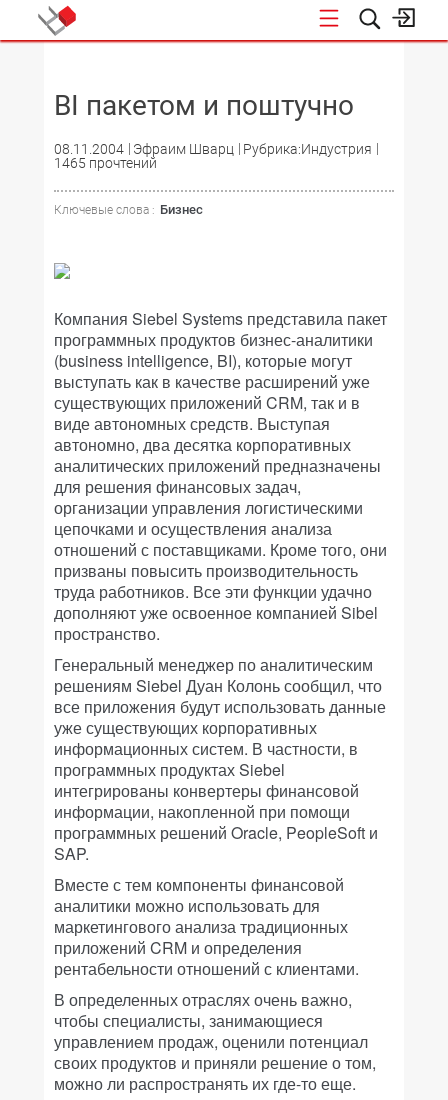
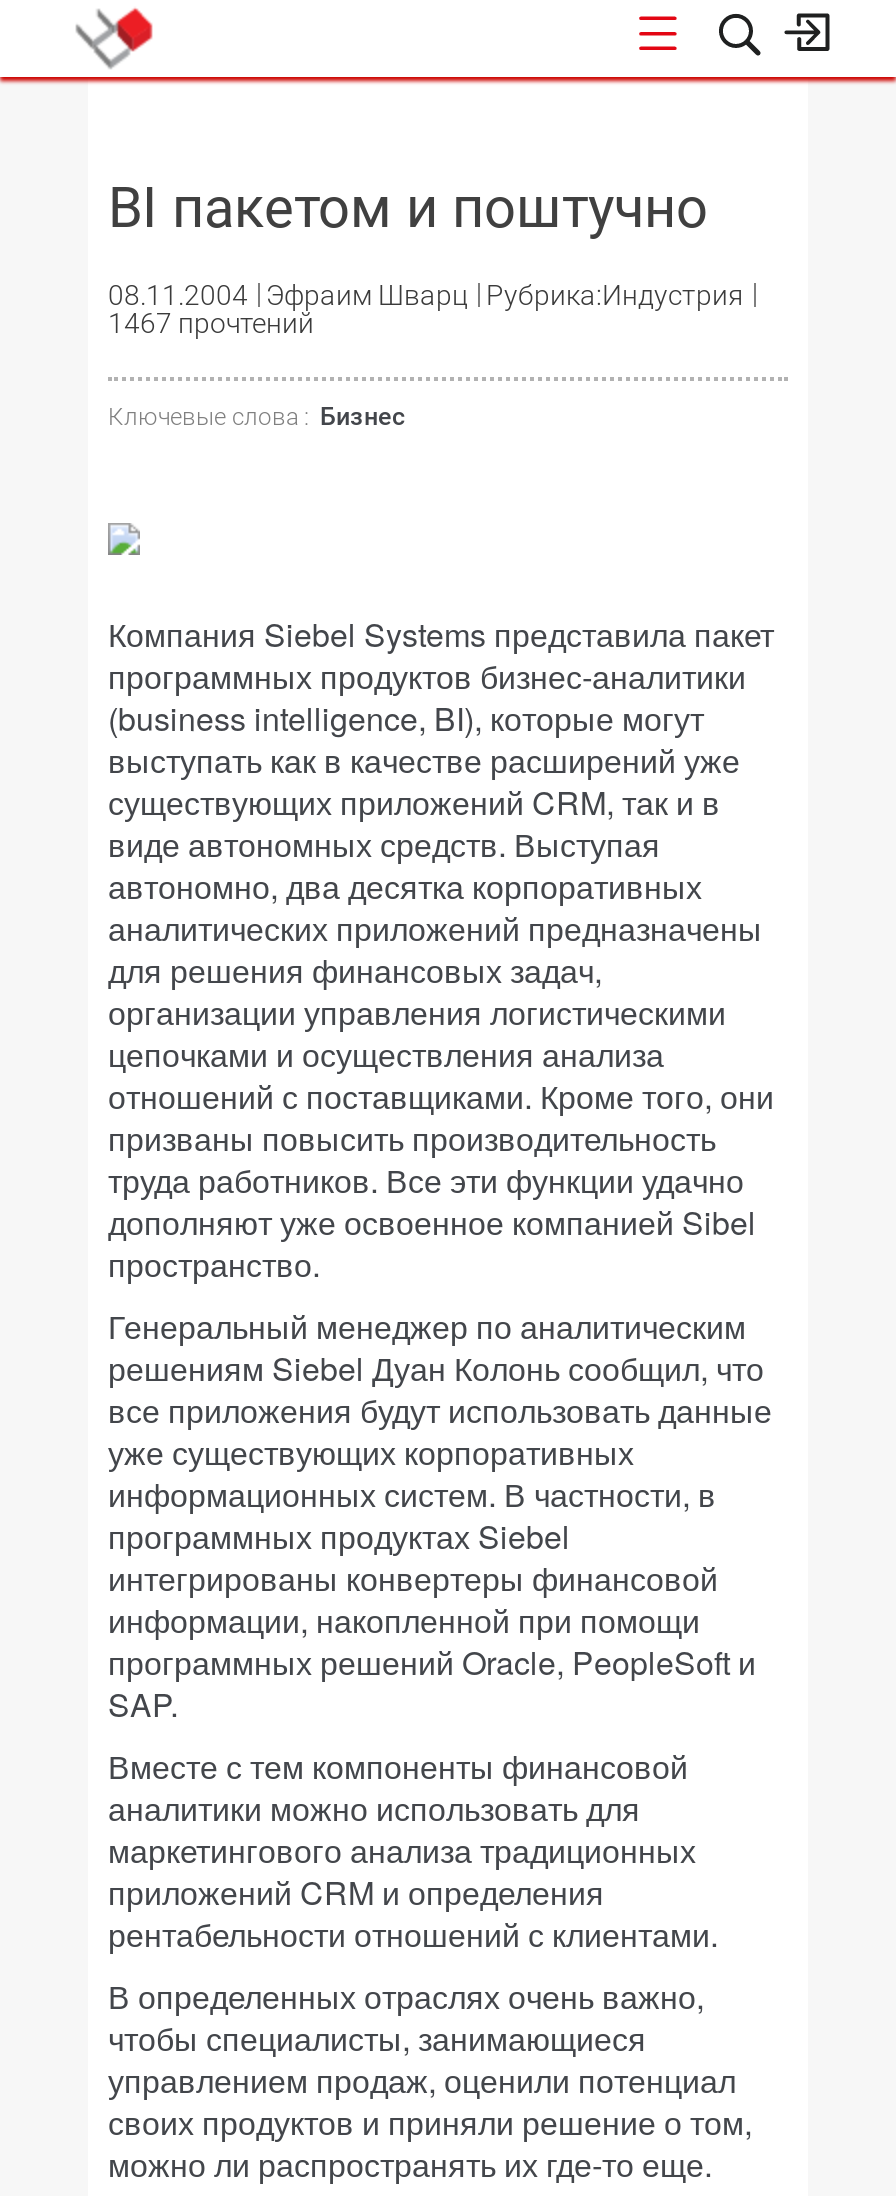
- 1465 прочтений
+ 1467 прочтений
